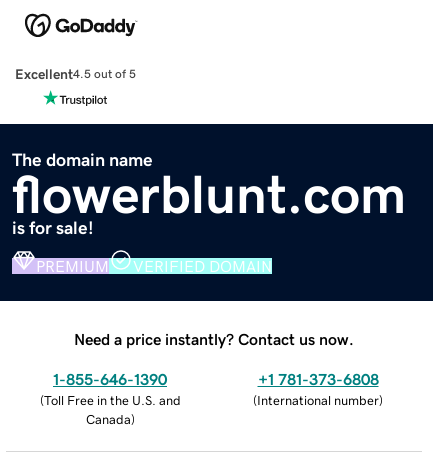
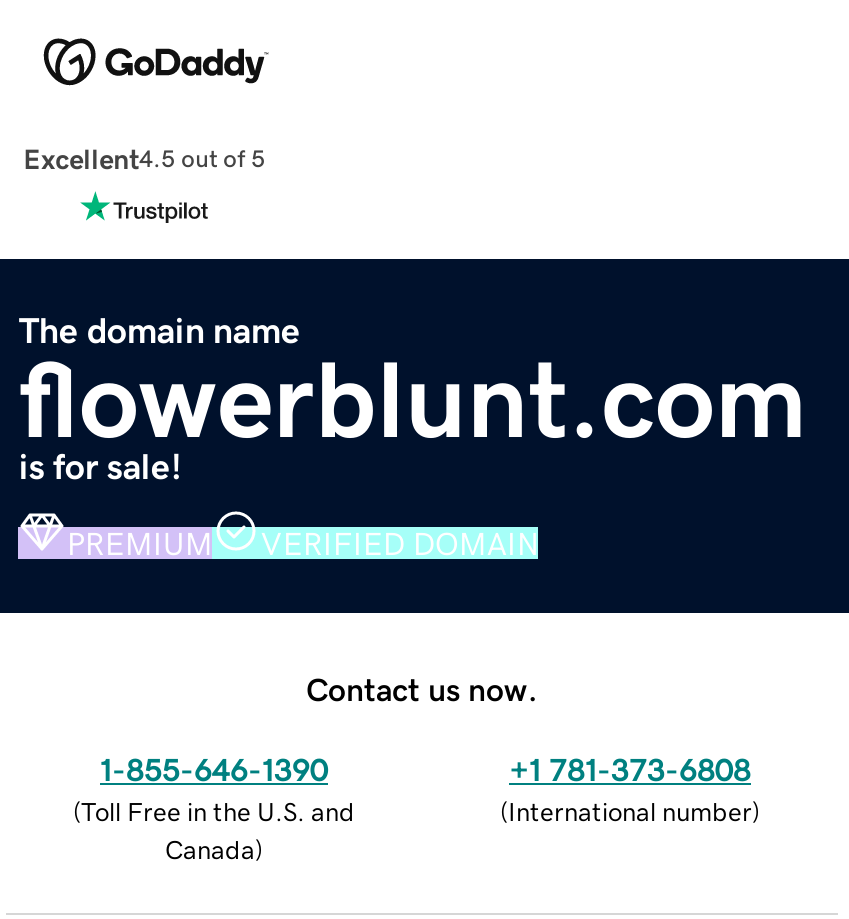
- Need a price instantly? Contact us now.
+ Contact us now.
